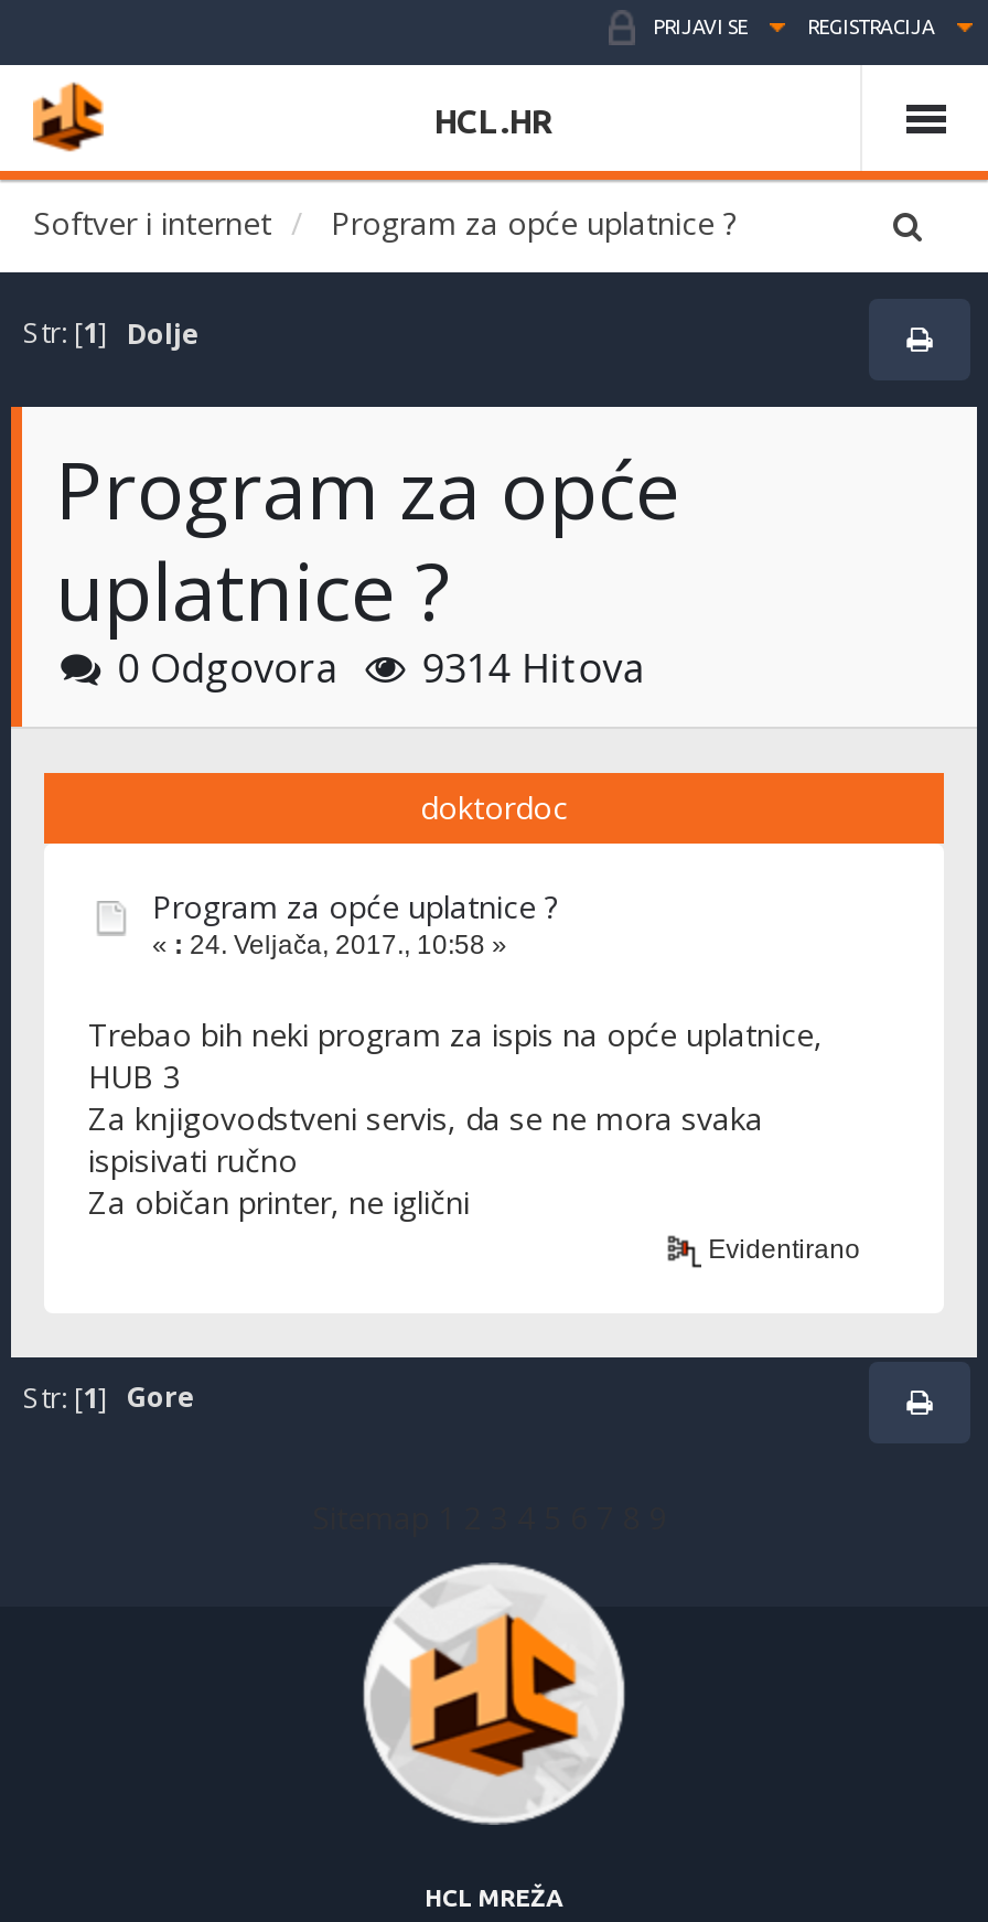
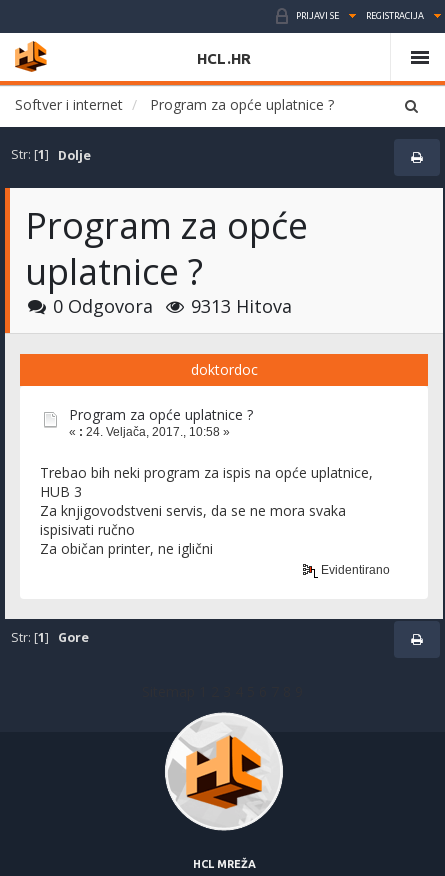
- 0 Odgovora 9314 Hitova
+ 0 Odgovora 9313 Hitova
